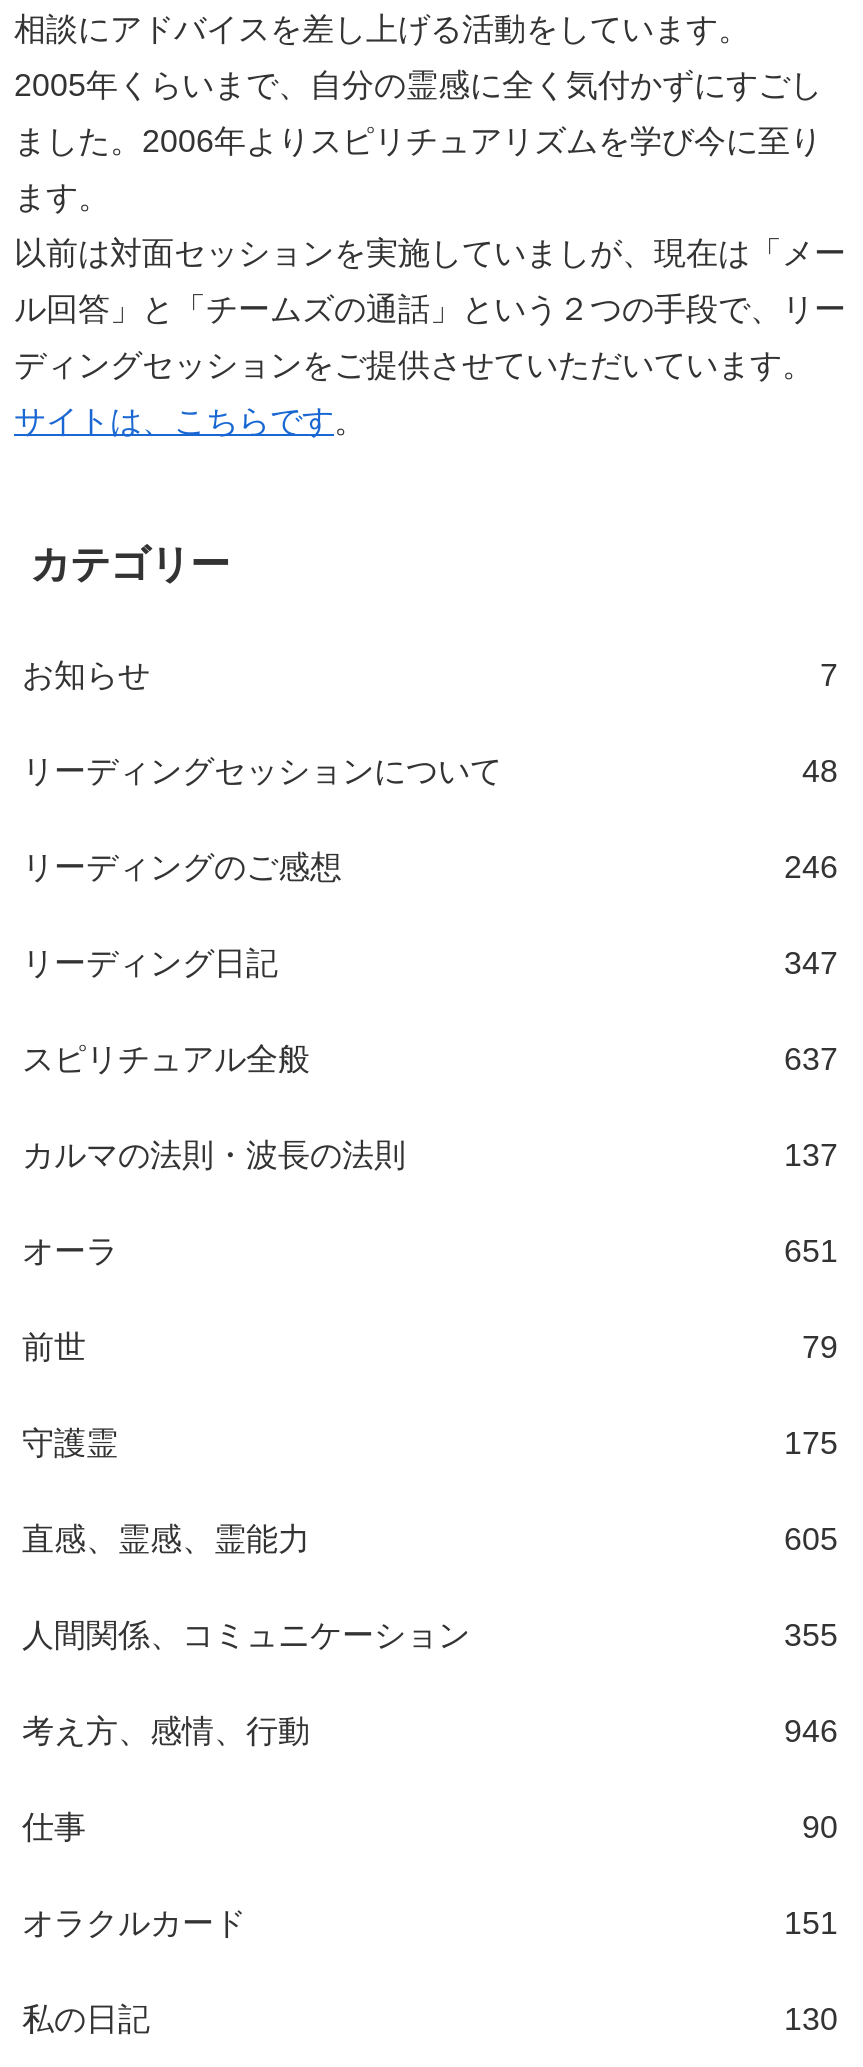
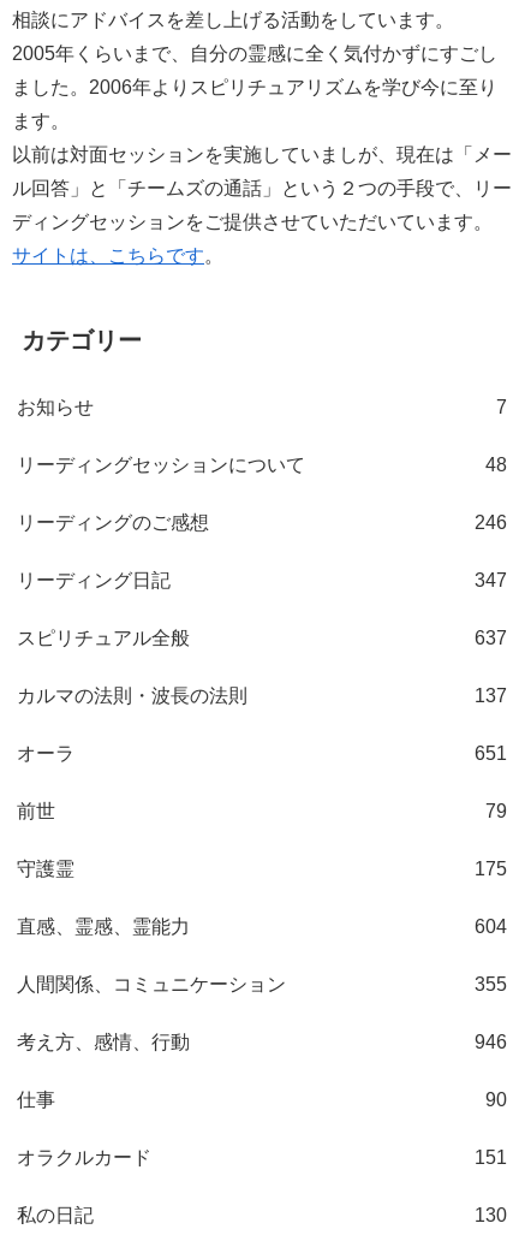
- 605
+ 604
